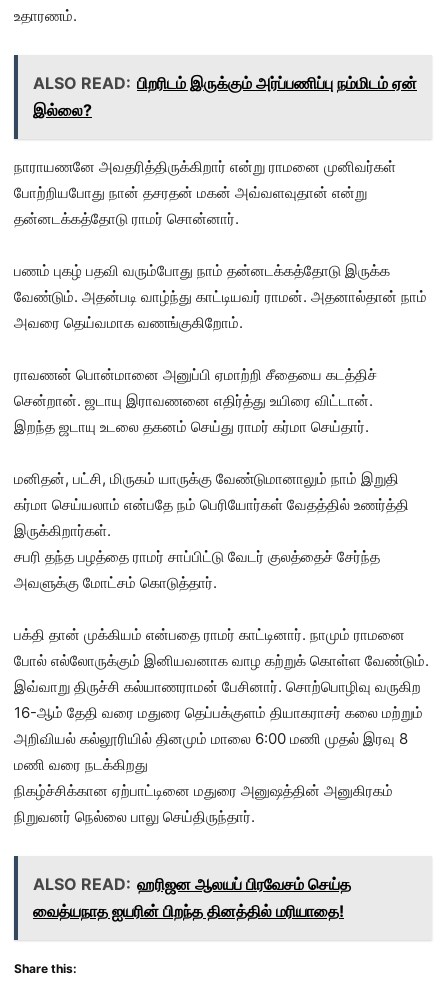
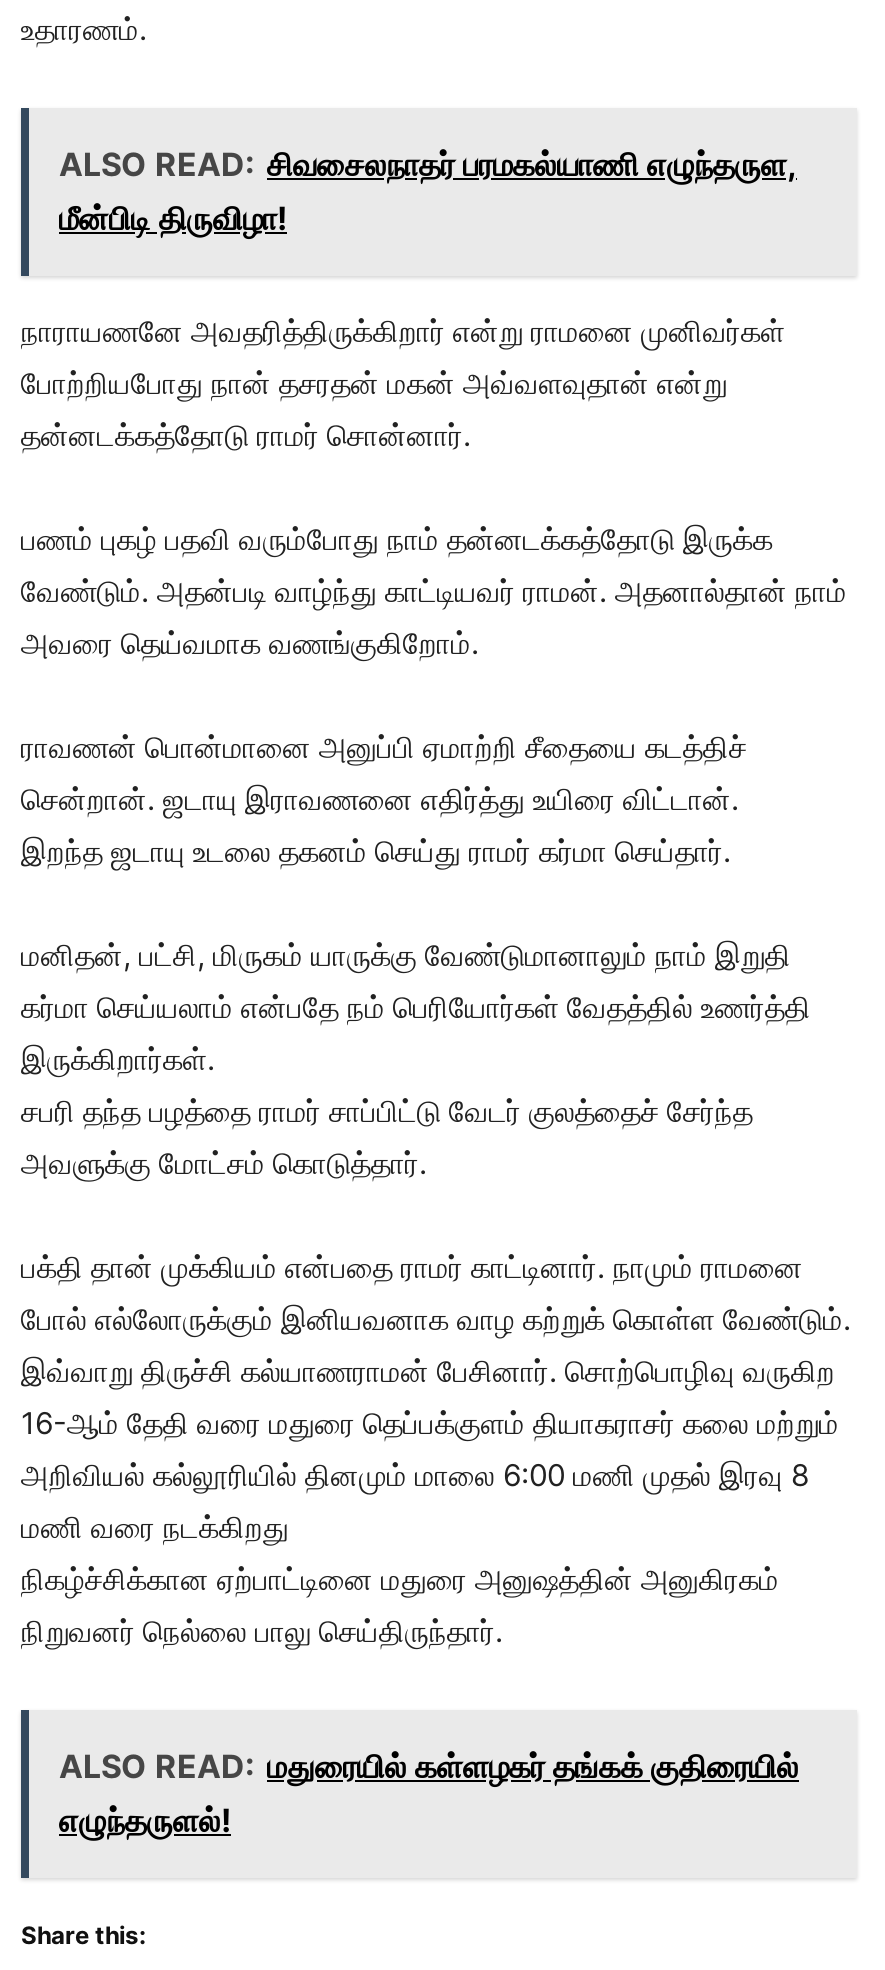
- ALSO READ: பிறரிடம் இருக்கும் அர்ப்பணிப்பு நம்மிடம் ஏன்
- இல்லை?
+ ALSO READ: சிவசைலநாதர் பரமகல்யாணி எழுந்தருள,
+ மீன்பிடி திருவிழா!

- ALSO READ: ஹரிஜன ஆலயப் பிரவேசம் செய்த
- வைத்யநாத ஐயரின் பிறந்த தினத்தில் மரியாதை!
+ ALSO READ: மதுரையில் கள்ளழகர் தங்கக் குதிரையில்
+ எழுந்தருளல்!
